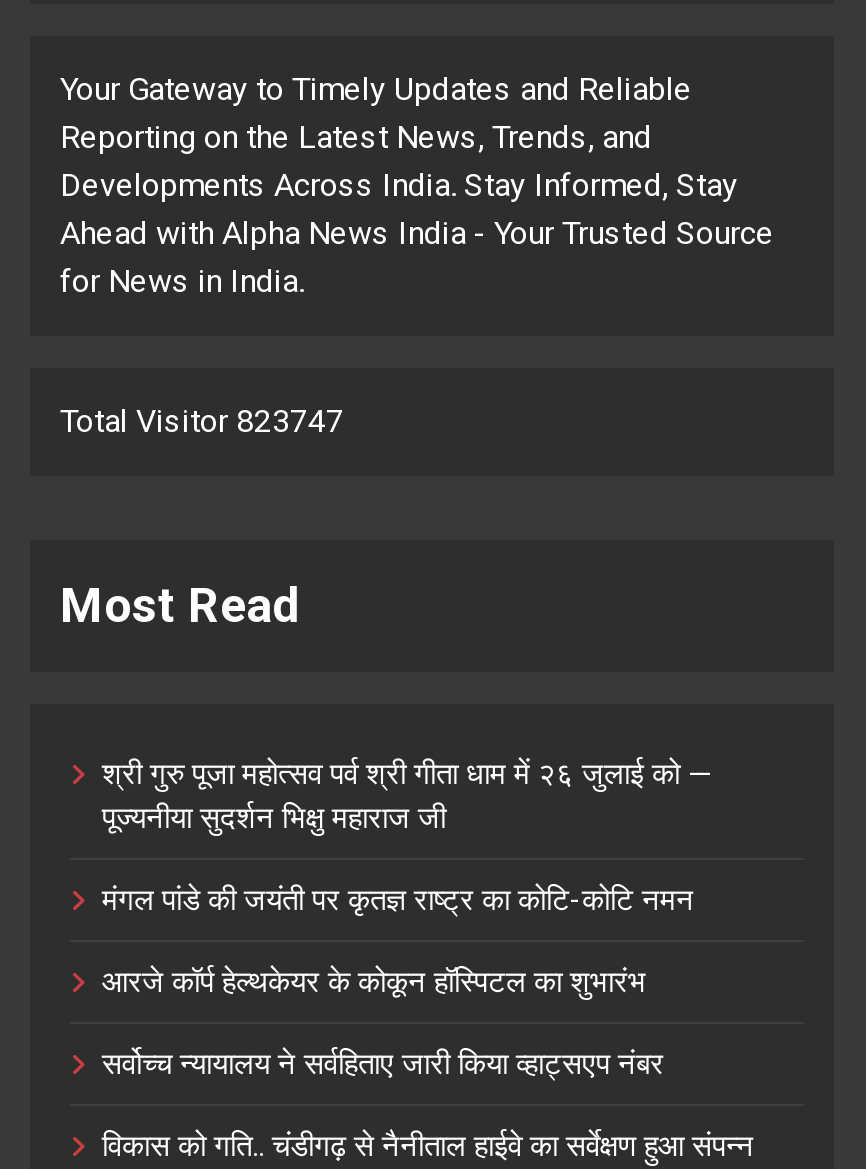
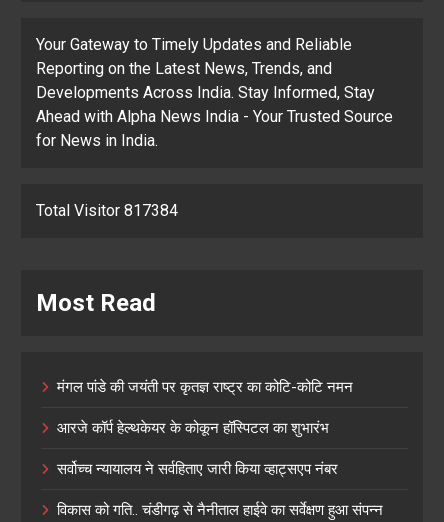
- Total Visitor 823747
+ Total Visitor 817384

- श्री गुरु पूजा महोत्सव पर्व श्री गीता धाम में २६ जुलाई को —
- पूज्यनीया सुदर्शन भिक्षु महाराज जी
